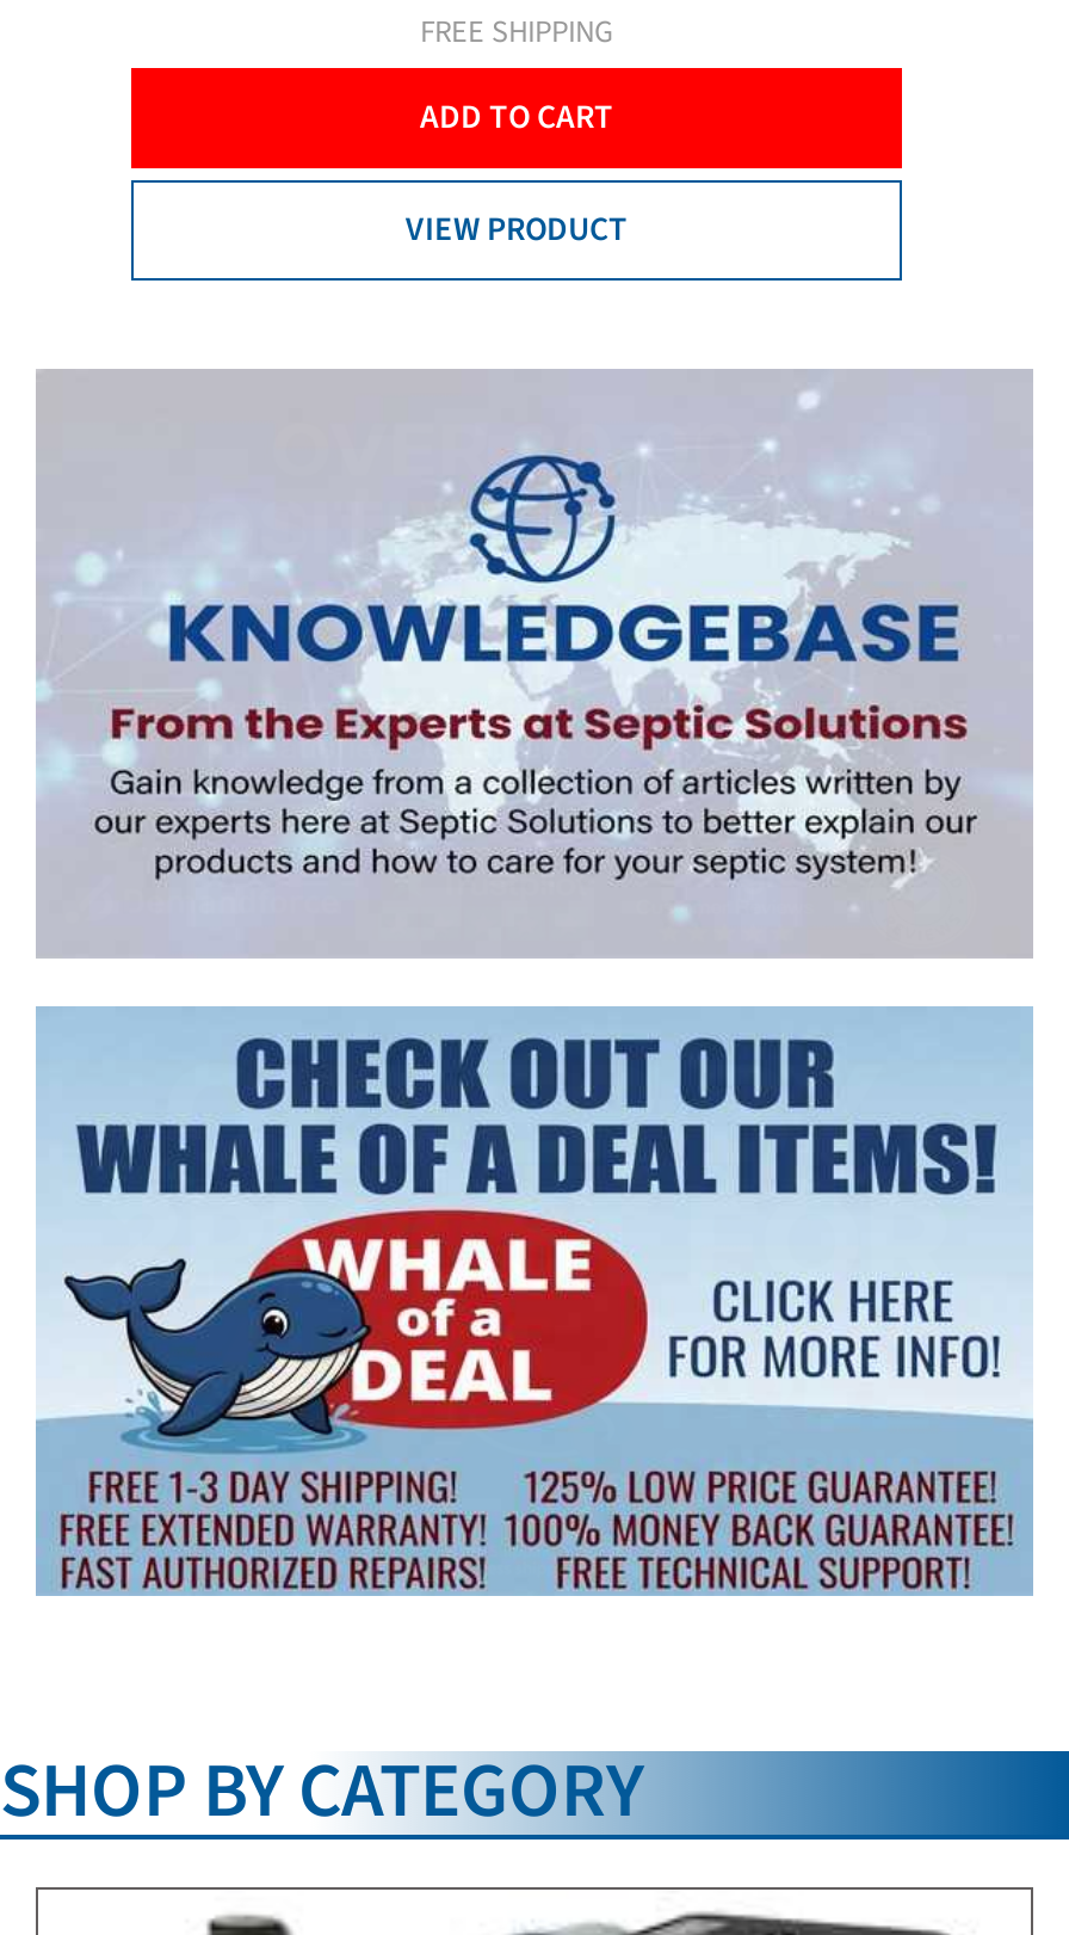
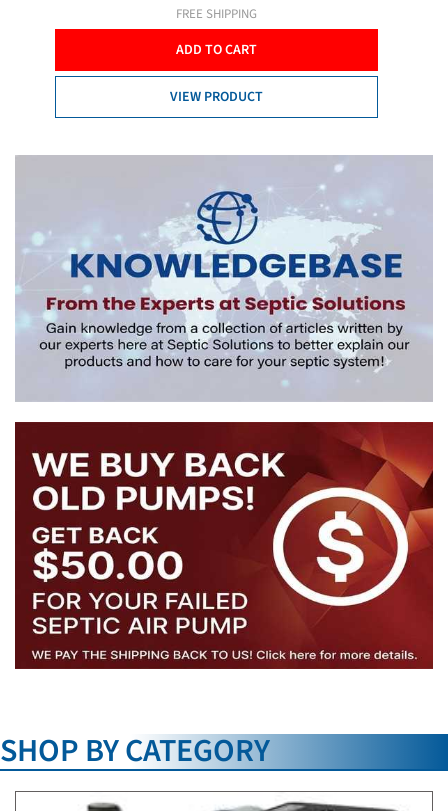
- [image]
+ [image]
